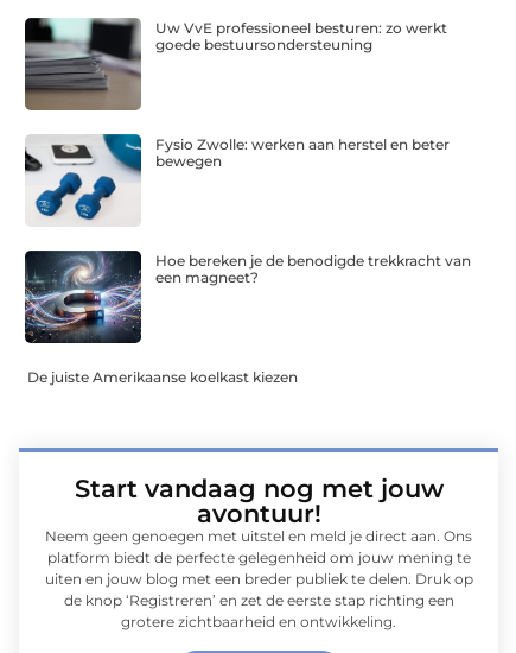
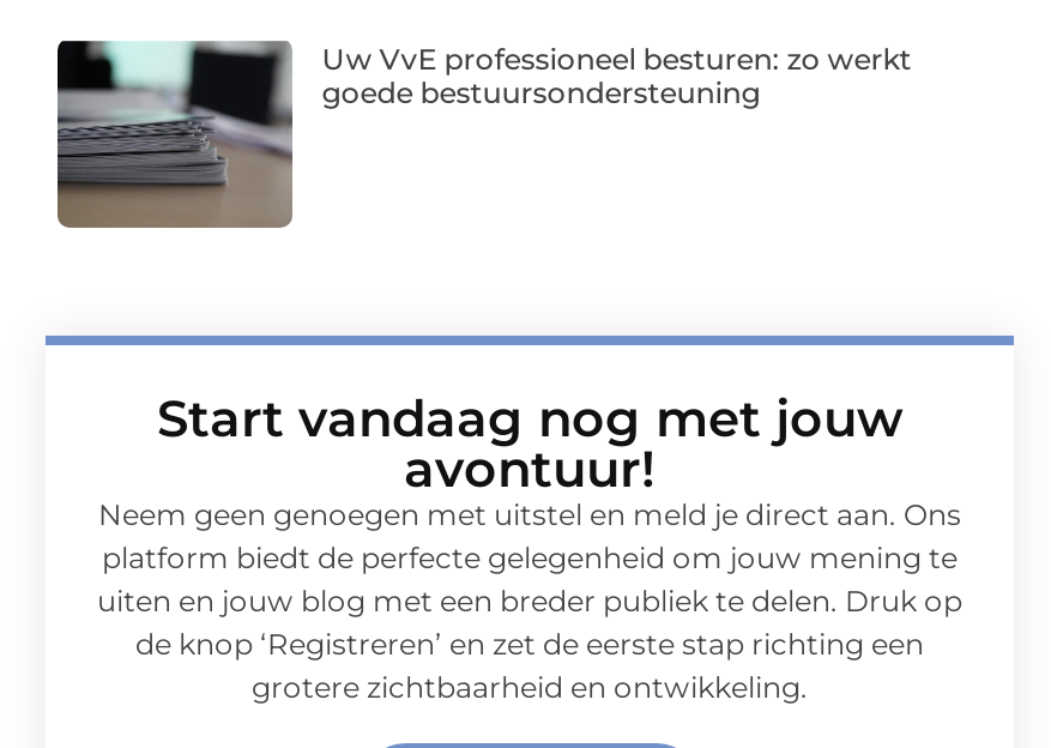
- [image]
- Fysio Zwolle: werken aan herstel en beter
- bewegen

- [image]
- Hoe bereken je de benodigde trekkracht van
- een magneet?

- De juiste Amerikaanse koelkast kiezen
